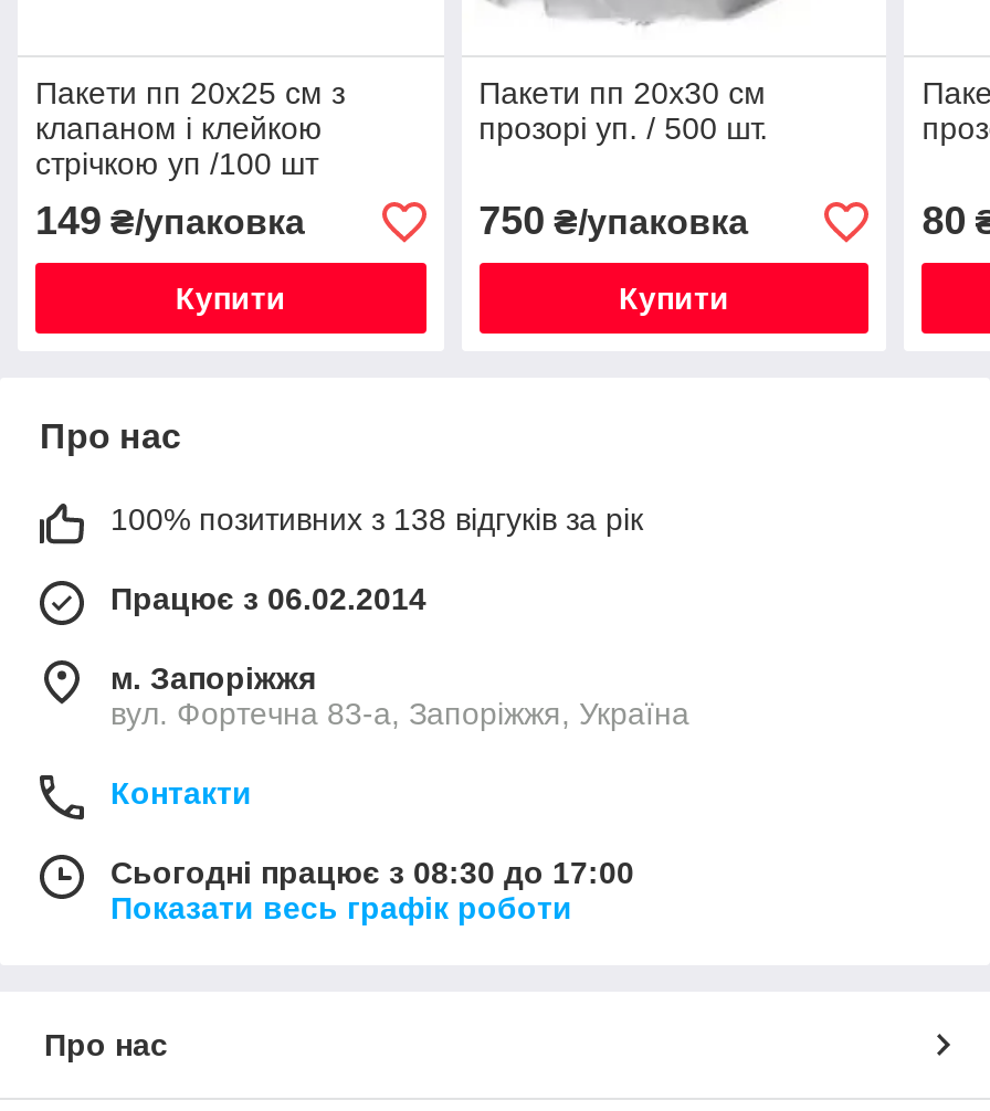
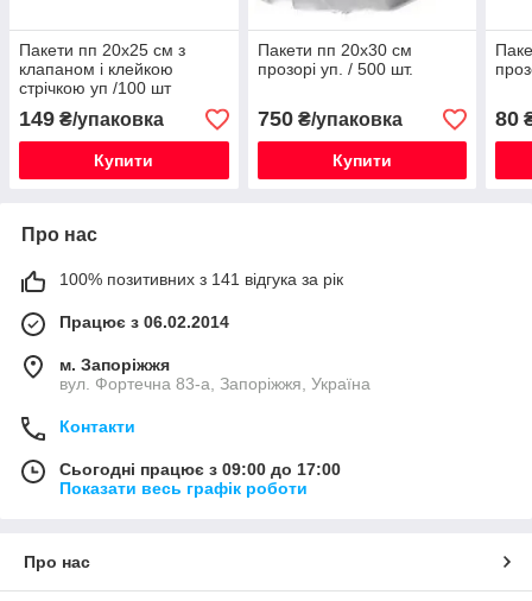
- 100% позитивних з 138 відгуків за рік
+ 100% позитивних з 141 відгука за рік

- Сьогодні працює з 08:30 до 17:00
+ Сьогодні працює з 09:00 до 17:00
